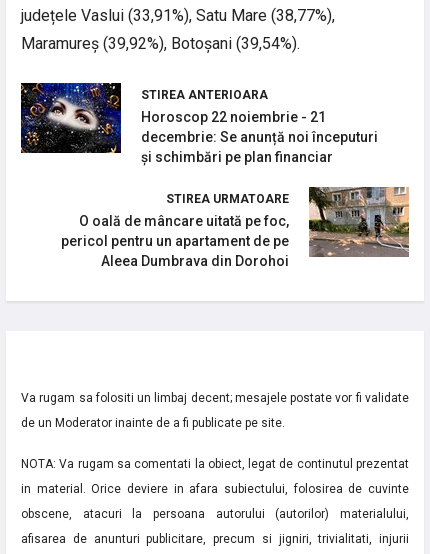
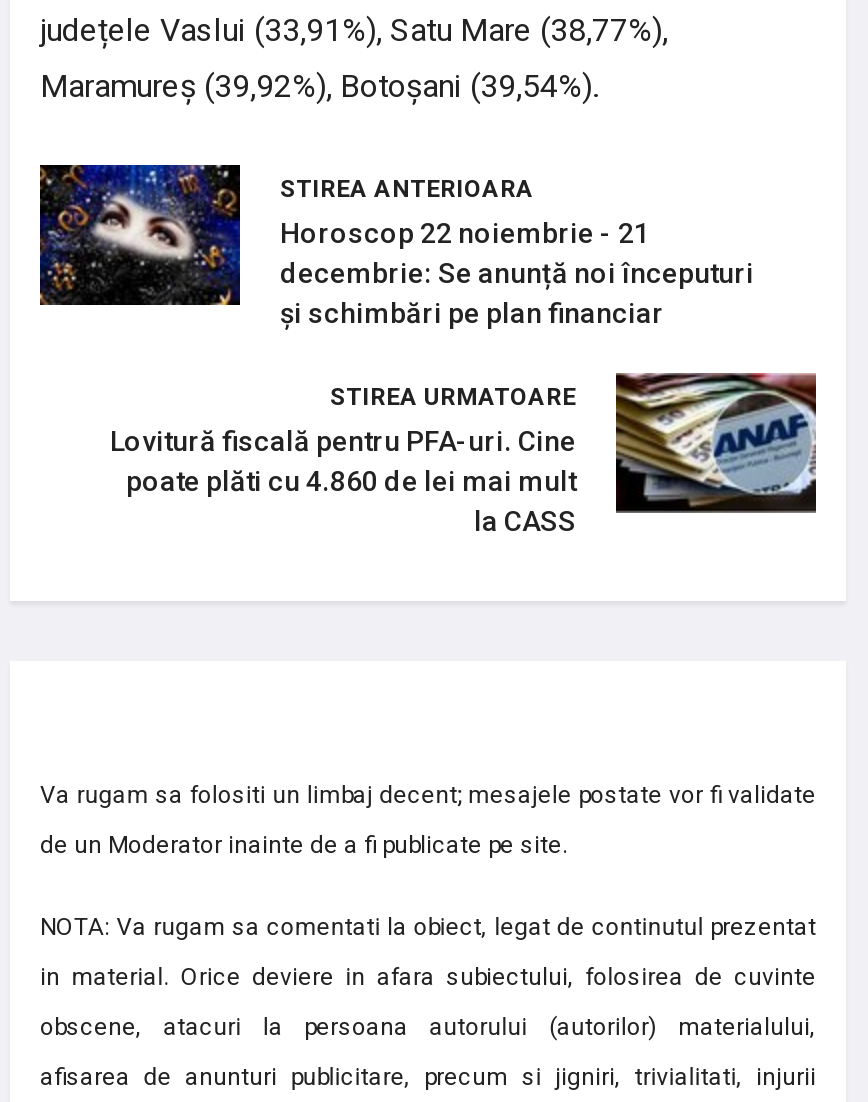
- [image]
- O oală de mâncare uitată pe foc,
- pericol pentru un apartament de pe
- Aleea Dumbrava din Dorohoi
+ [image]
+ Lovitură fiscală pentru PFA-uri. Cine
+ poate plăti cu 4.860 de lei mai mult
+ la CASS
